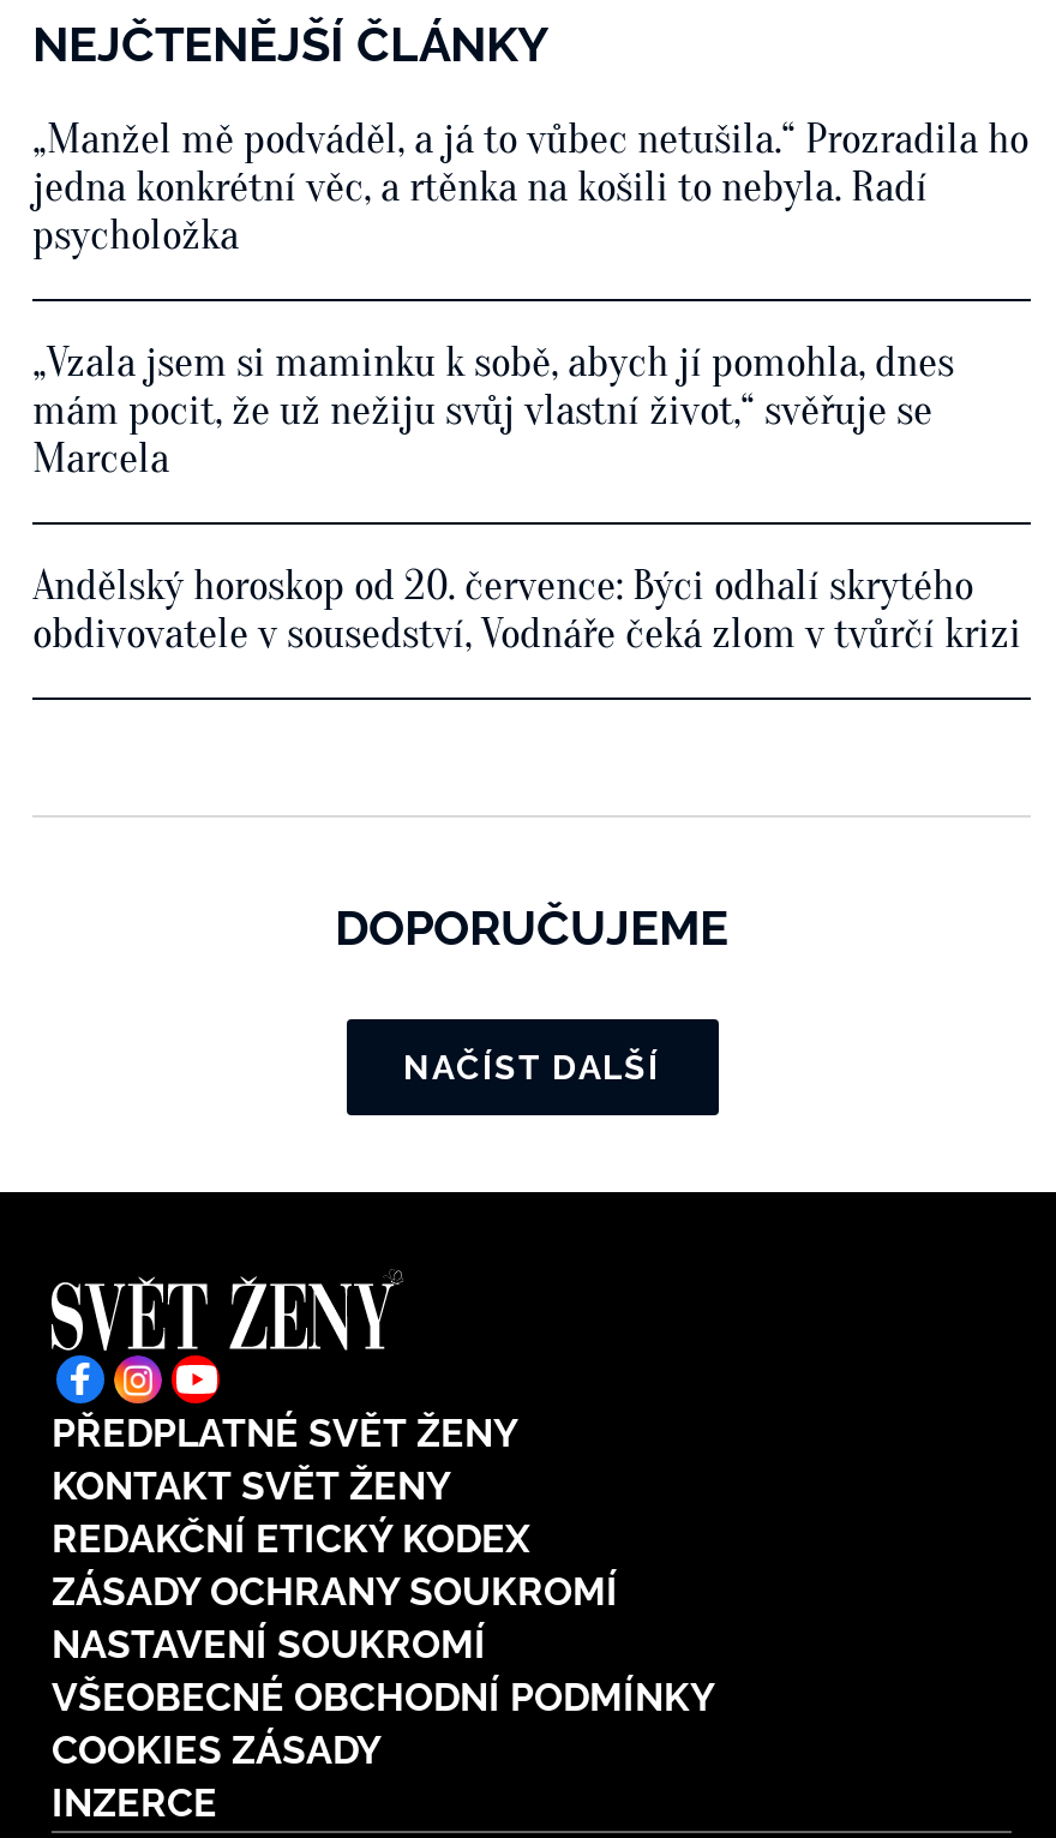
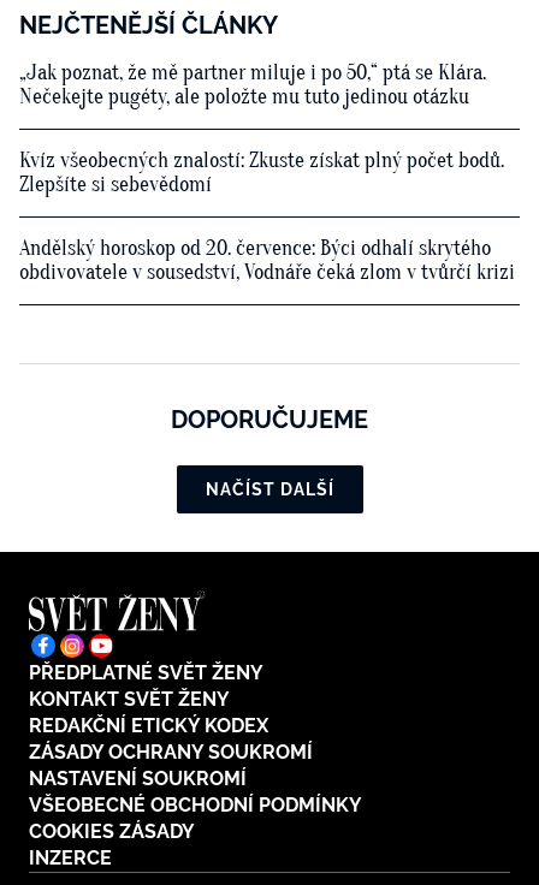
- „Manžel mě podváděl, a já to vůbec netušila.“ Prozradila ho
- jedna konkrétní věc, a rtěnka na košili to nebyla. Radí
- psycholožka
+ „Jak poznat, že mě partner miluje i po 50,“ ptá se Klára.
+ Nečekejte pugéty, ale položte mu tuto jedinou otázku

- „Vzala jsem si maminku k sobě, abych jí pomohla, dnes
- mám pocit, že už nežiju svůj vlastní život,“ svěřuje se
- Marcela
+ Kvíz všeobecných znalostí: Zkuste získat plný počet bodů.
+ Zlepšíte si sebevědomí
